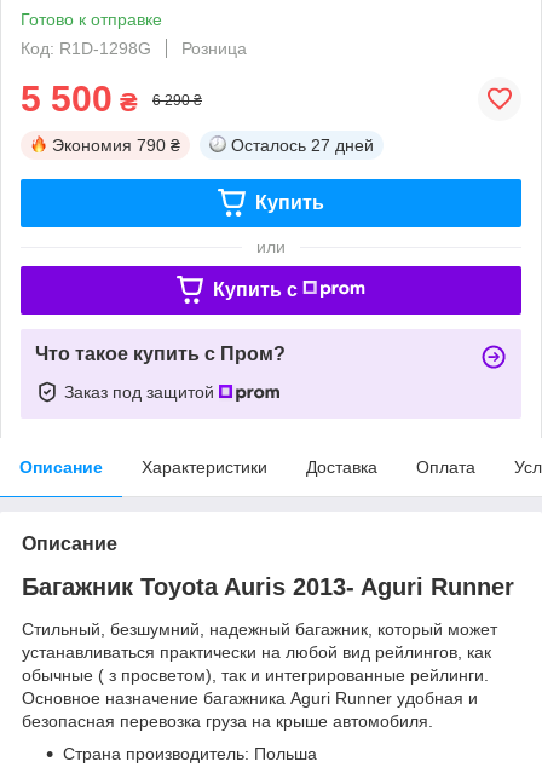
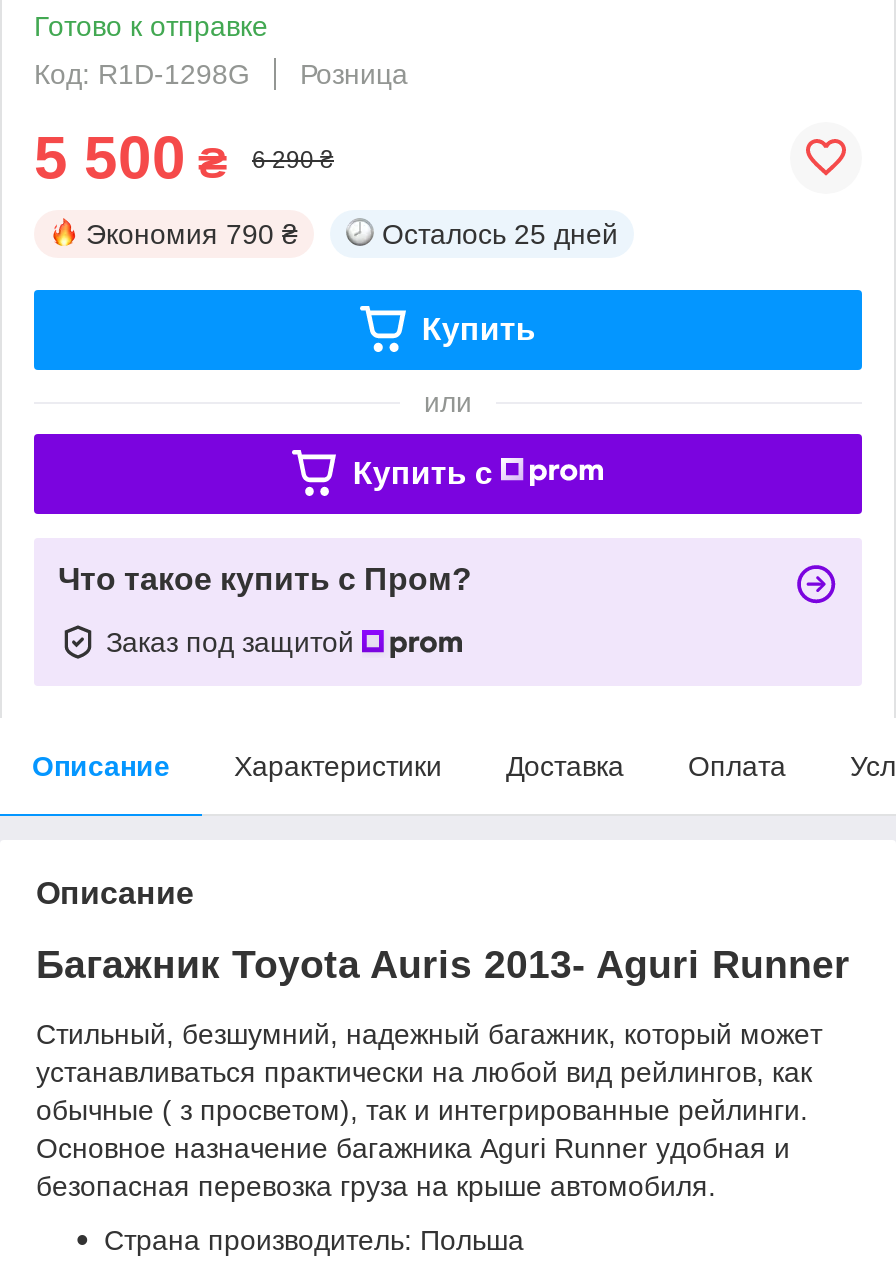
- Осталось 27 дней
+ Осталось 25 дней
